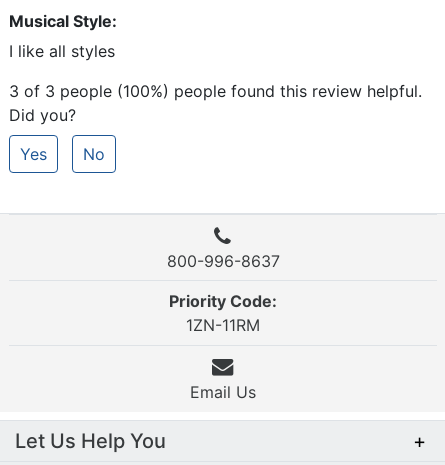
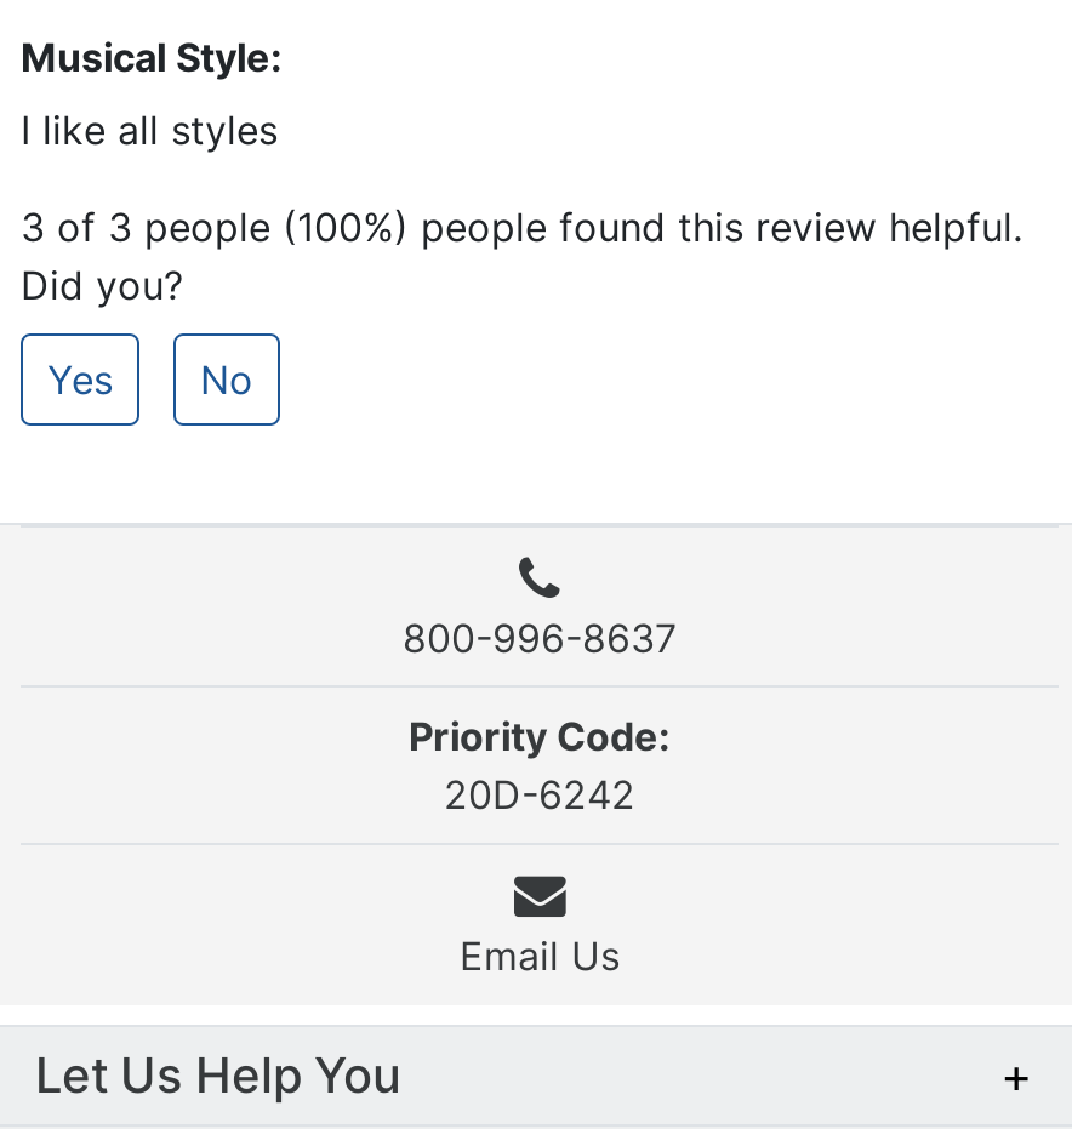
- 1ZN-11RM
+ 20D-6242
